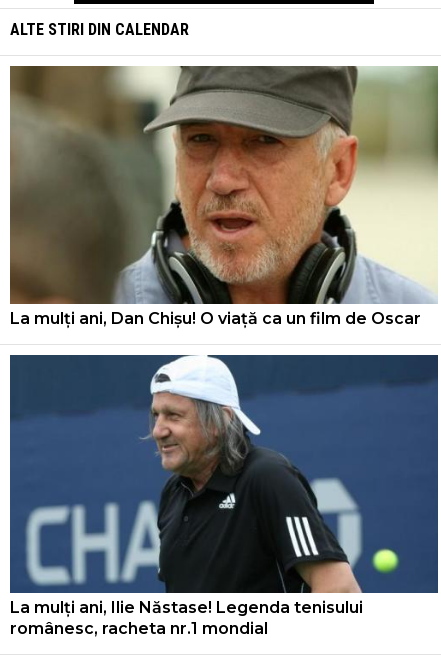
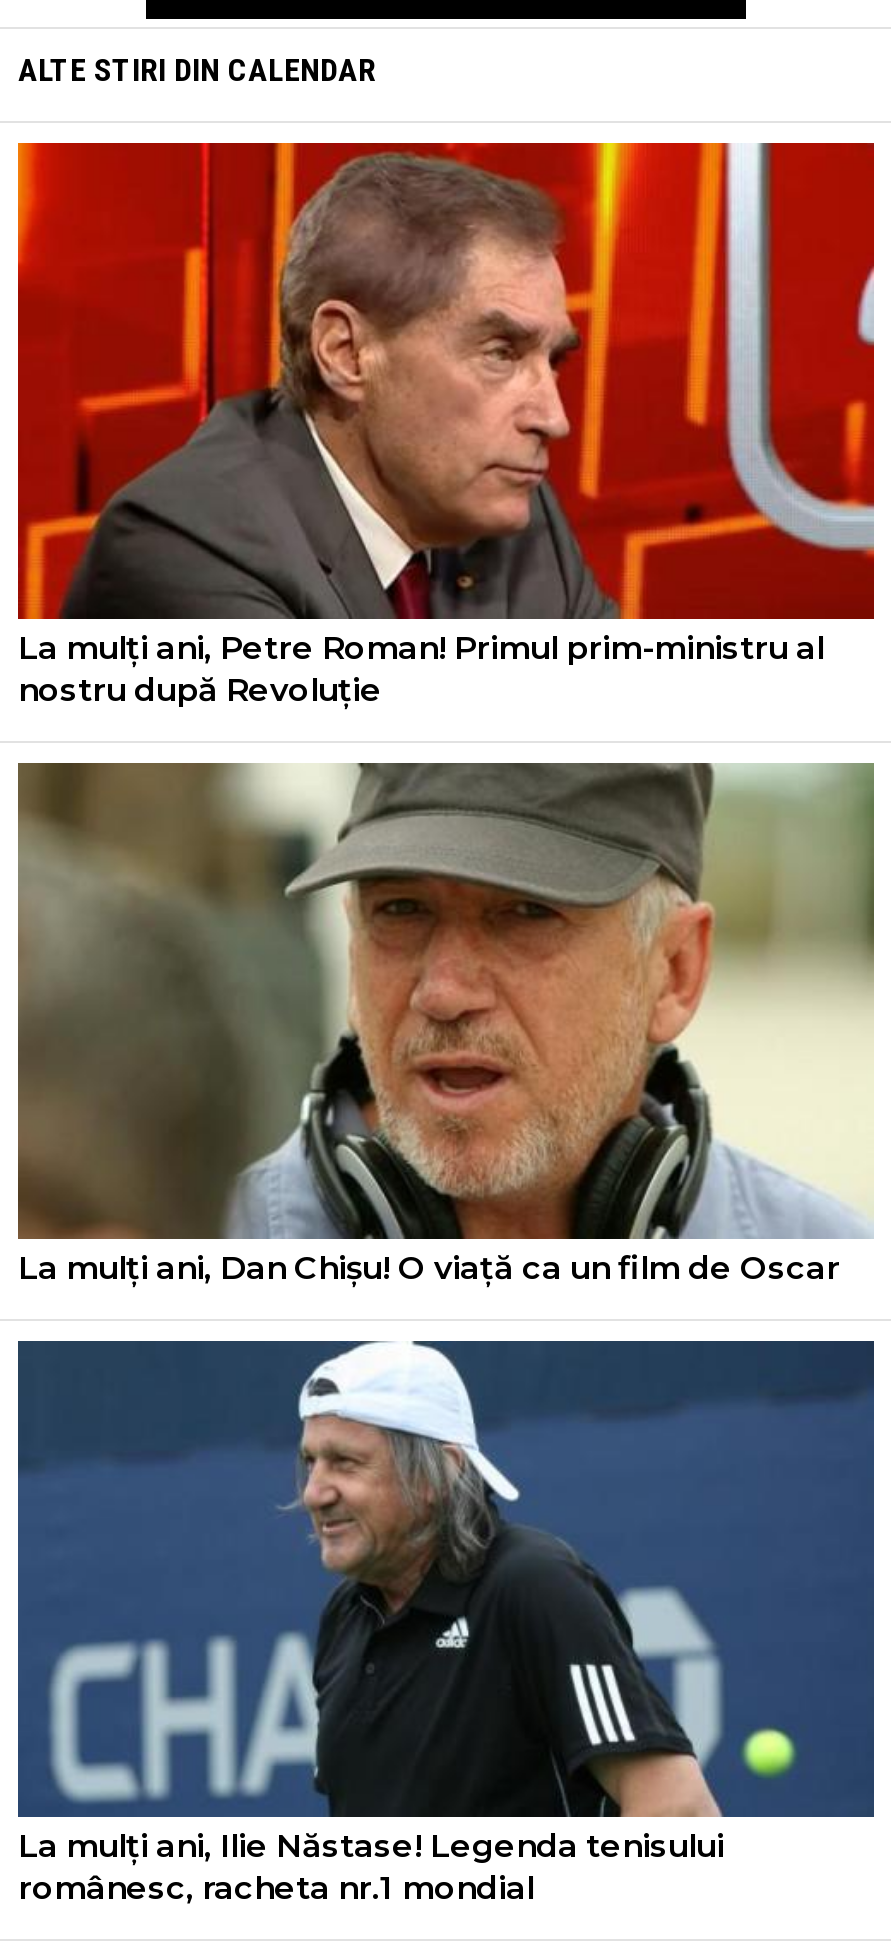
+ [image]
+ La mulți ani, Petre Roman! Primul prim-ministru al
+ nostru după Revoluție
